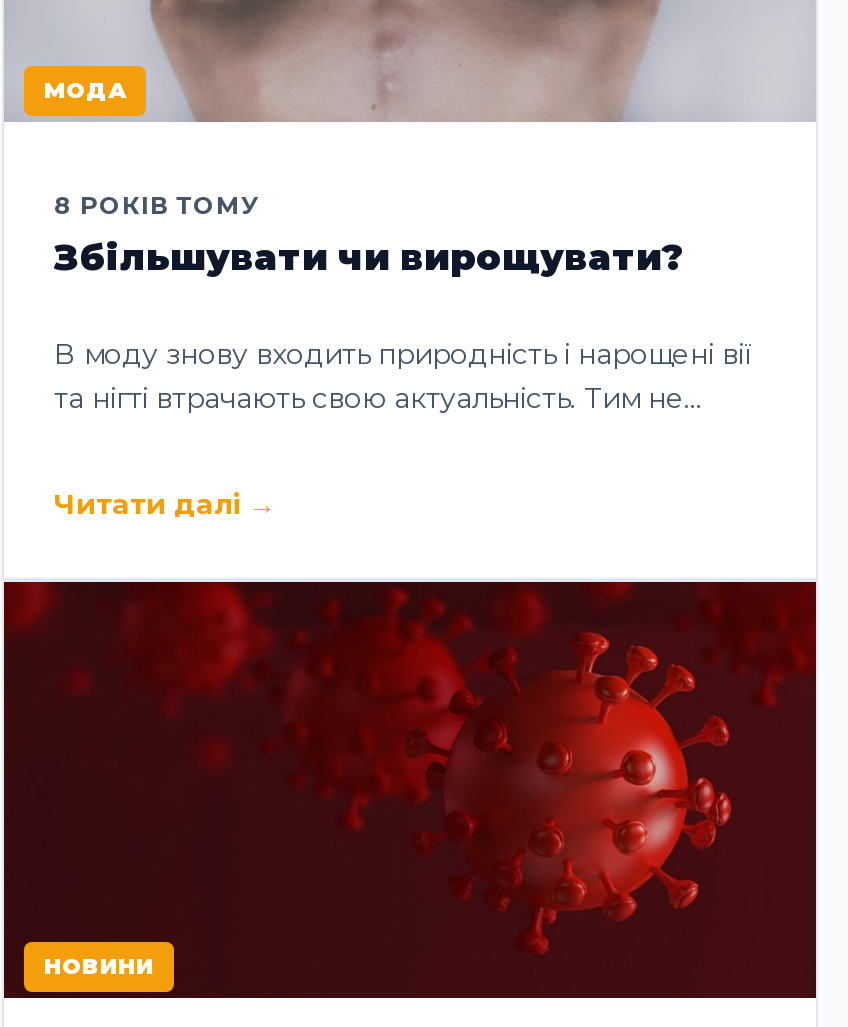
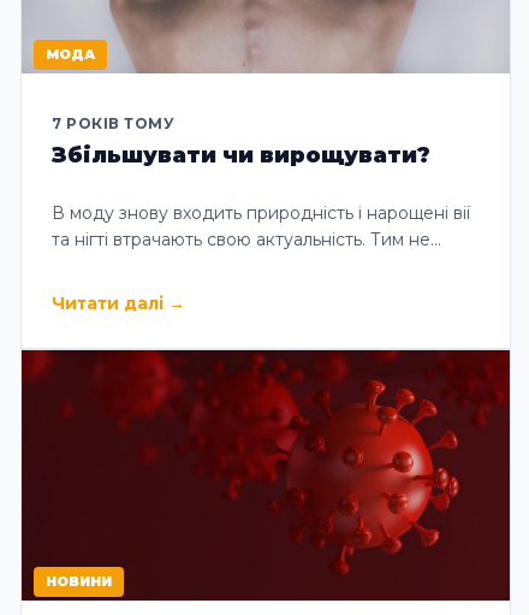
- 8 РОКІВ ТОМУ
+ 7 РОКІВ ТОМУ
